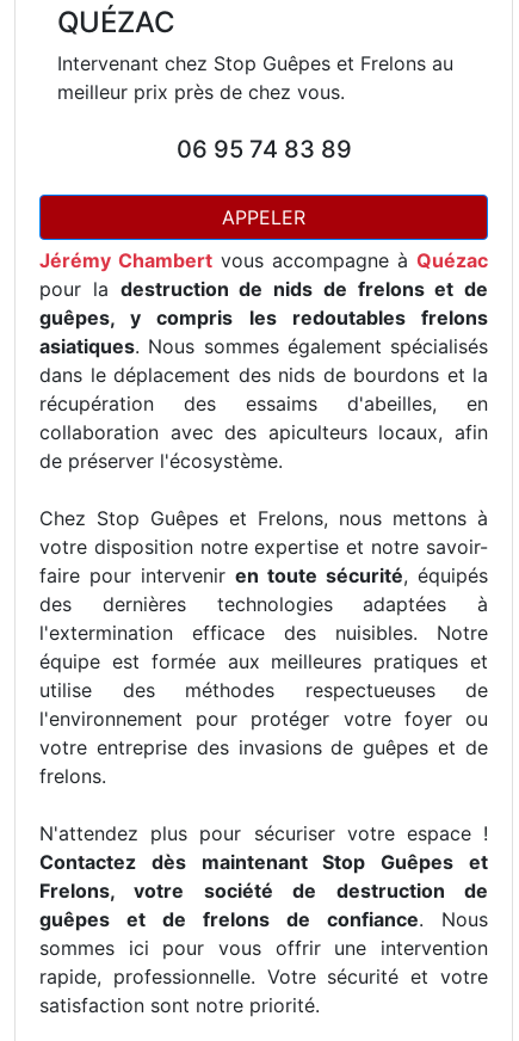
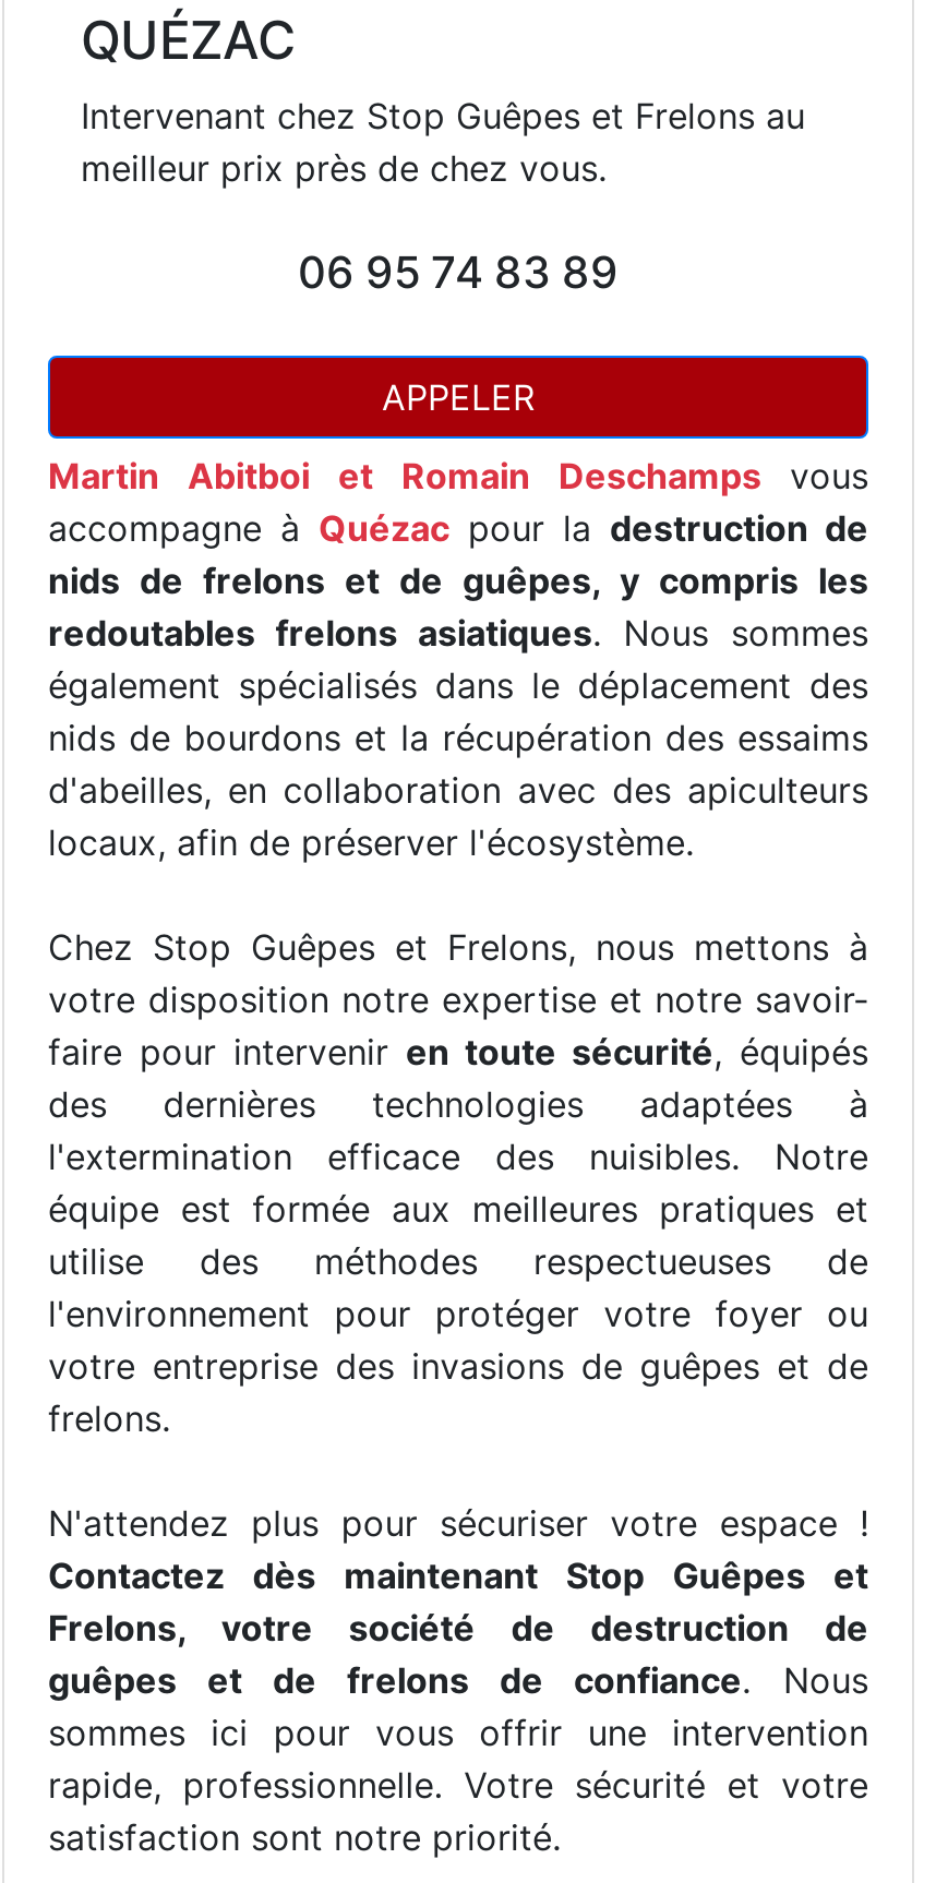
- Jérémy Chambert vous accompagne à Quézac
- pour la destruction de nids de frelons et de
- guêpes, y compris les redoutables frelons
- asiatiques. Nous sommes également spécialisés
- dans le déplacement des nids de bourdons et la
- récupération des essaims d'abeilles, en
- collaboration avec des apiculteurs locaux, afin
- de préserver l'écosystème.
+ Martin Abitboi et Romain Deschamps vous
+ accompagne à Quézac pour la destruction de
+ nids de frelons et de guêpes, y compris les
+ redoutables frelons asiatiques. Nous sommes
+ également spécialisés dans le déplacement des
+ nids de bourdons et la récupération des essaims
+ d'abeilles, en collaboration avec des apiculteurs
+ locaux, afin de préserver l'écosystème.
